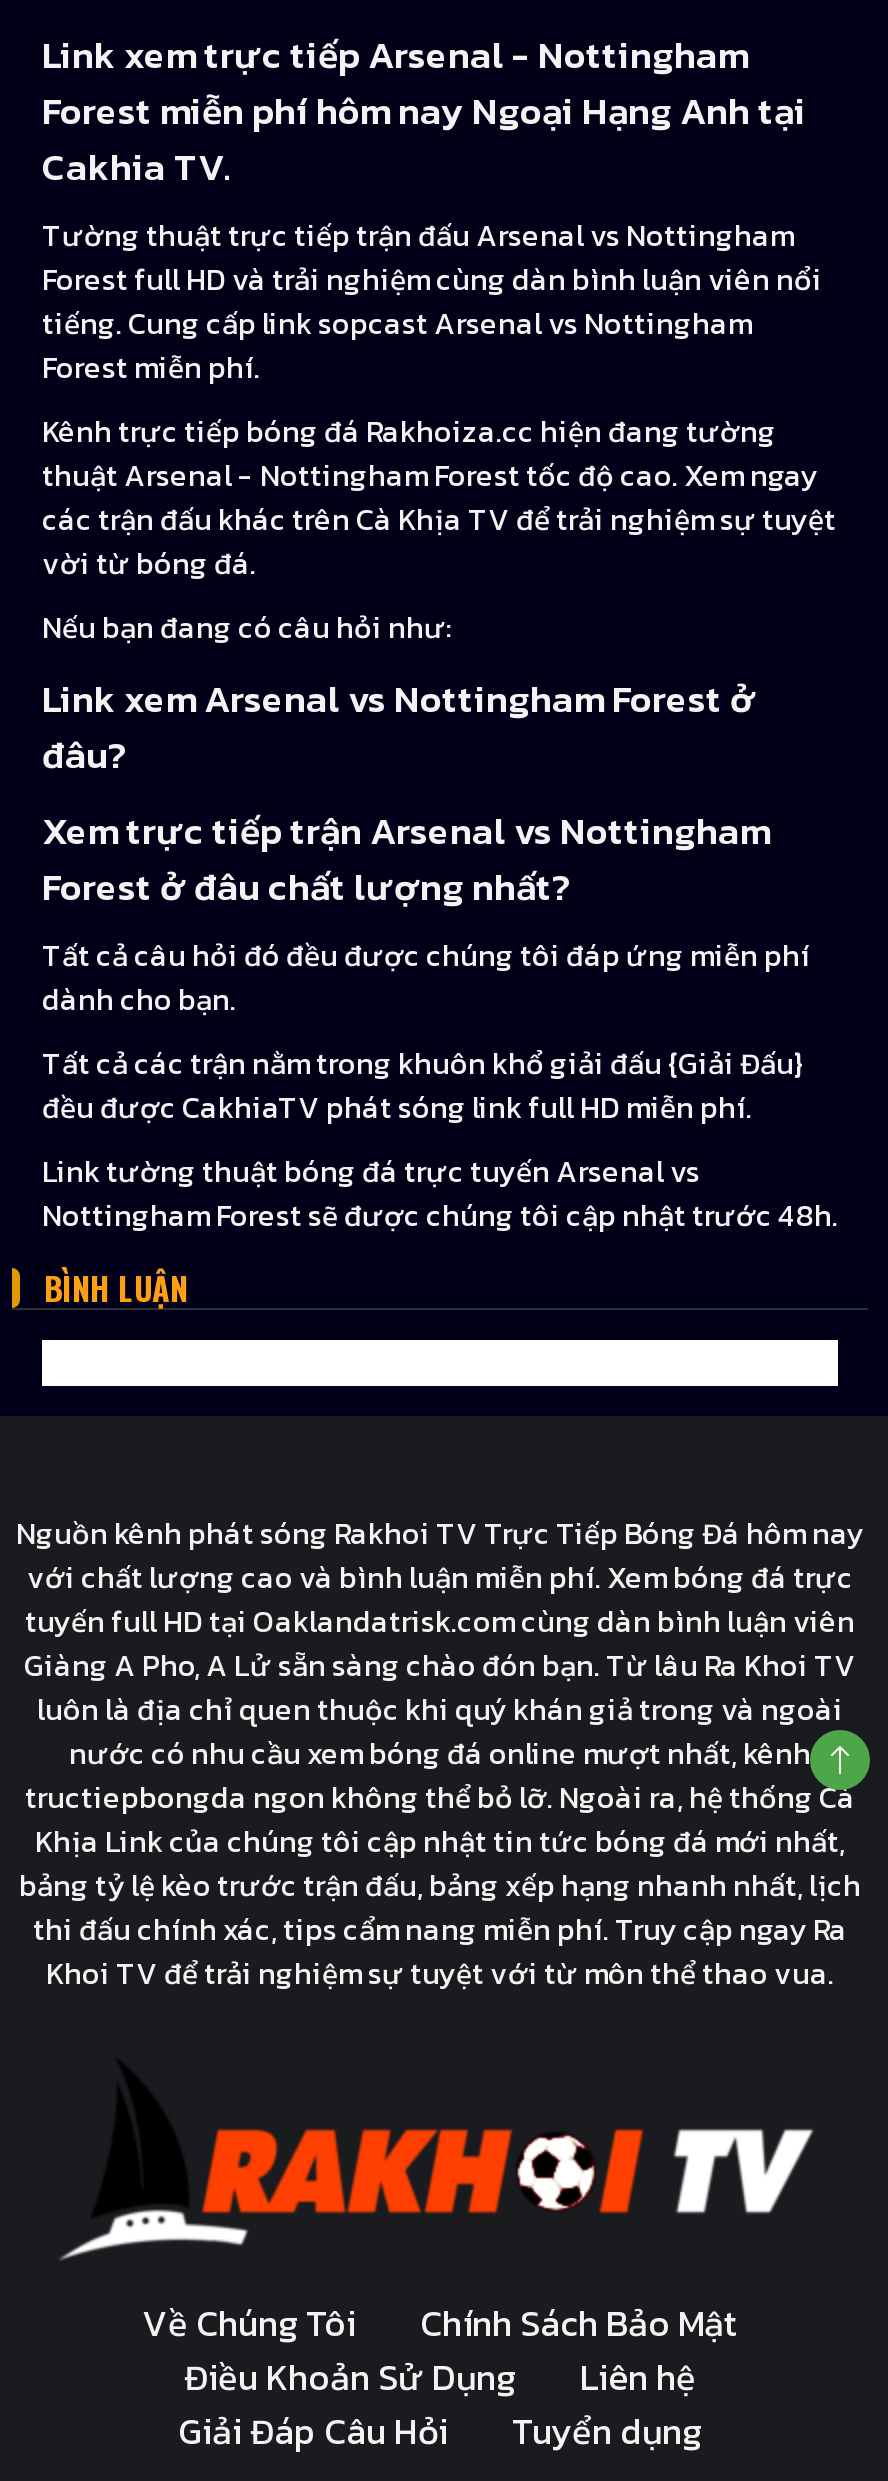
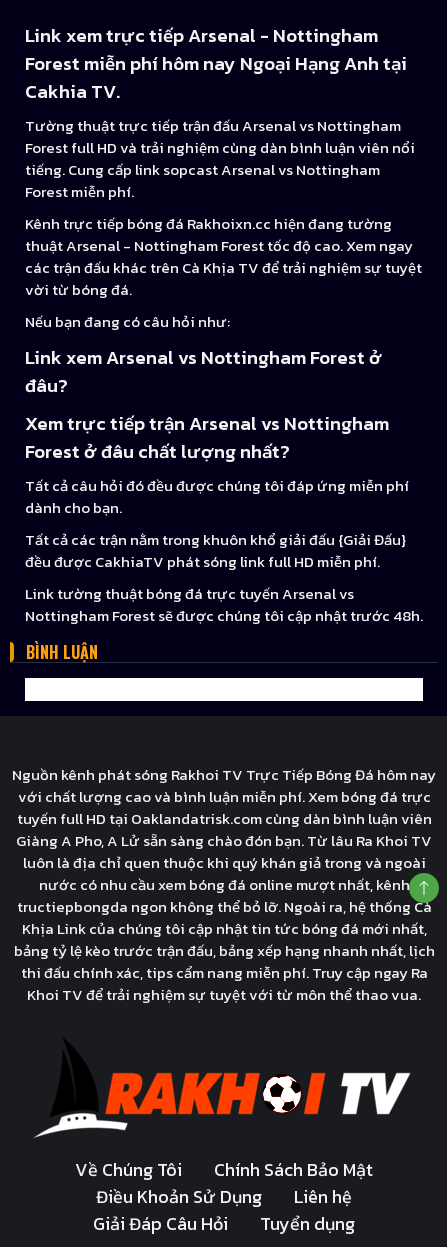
- Kênh trực tiếp bóng đá Rakhoiza.cc hiện đang tường
+ Kênh trực tiếp bóng đá Rakhoixn.cc hiện đang tường
